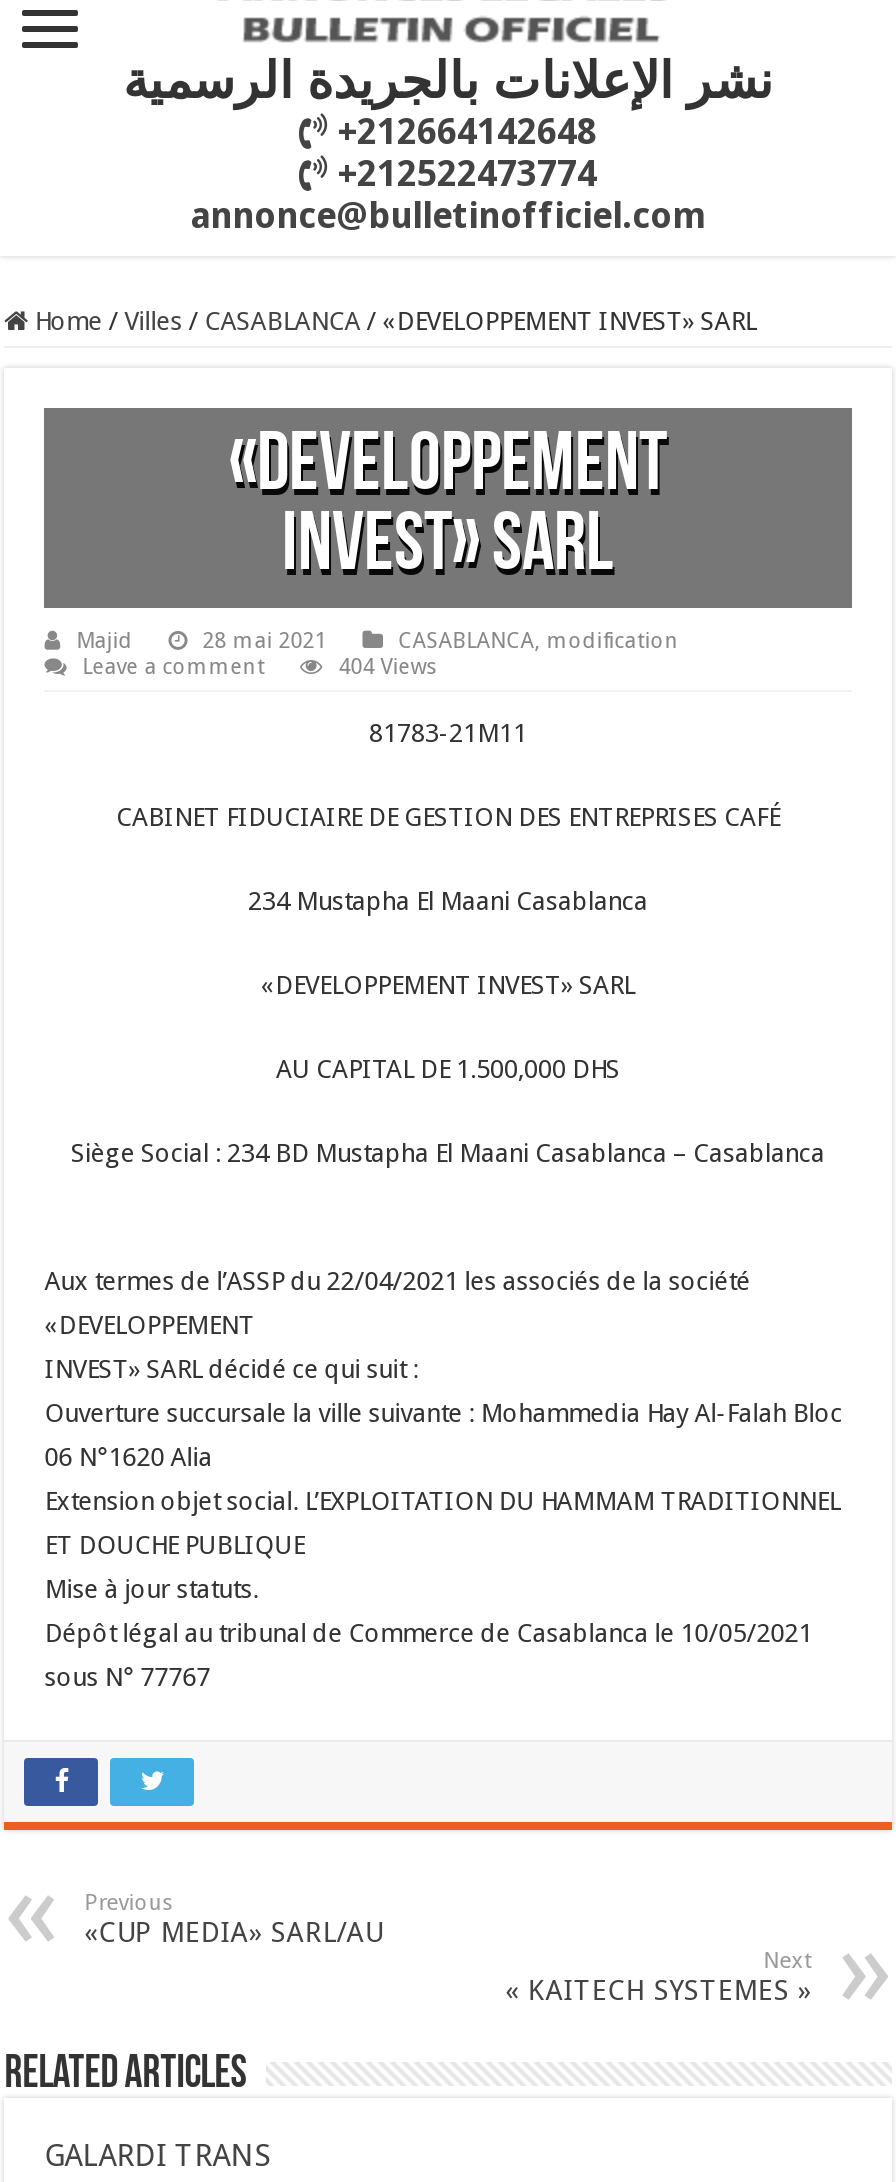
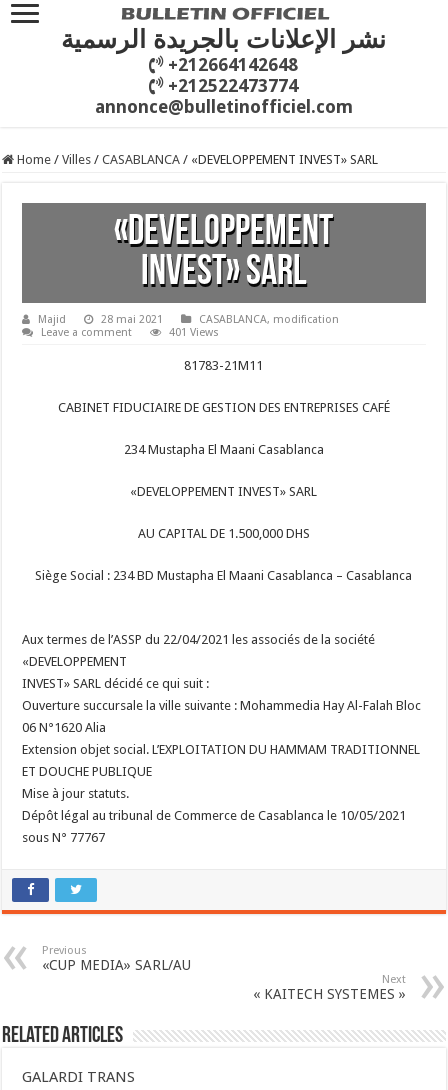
- 404 Views
+ 401 Views
